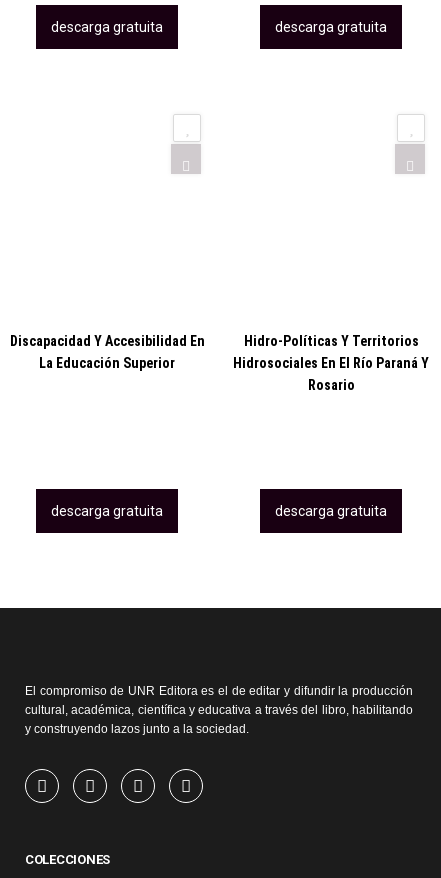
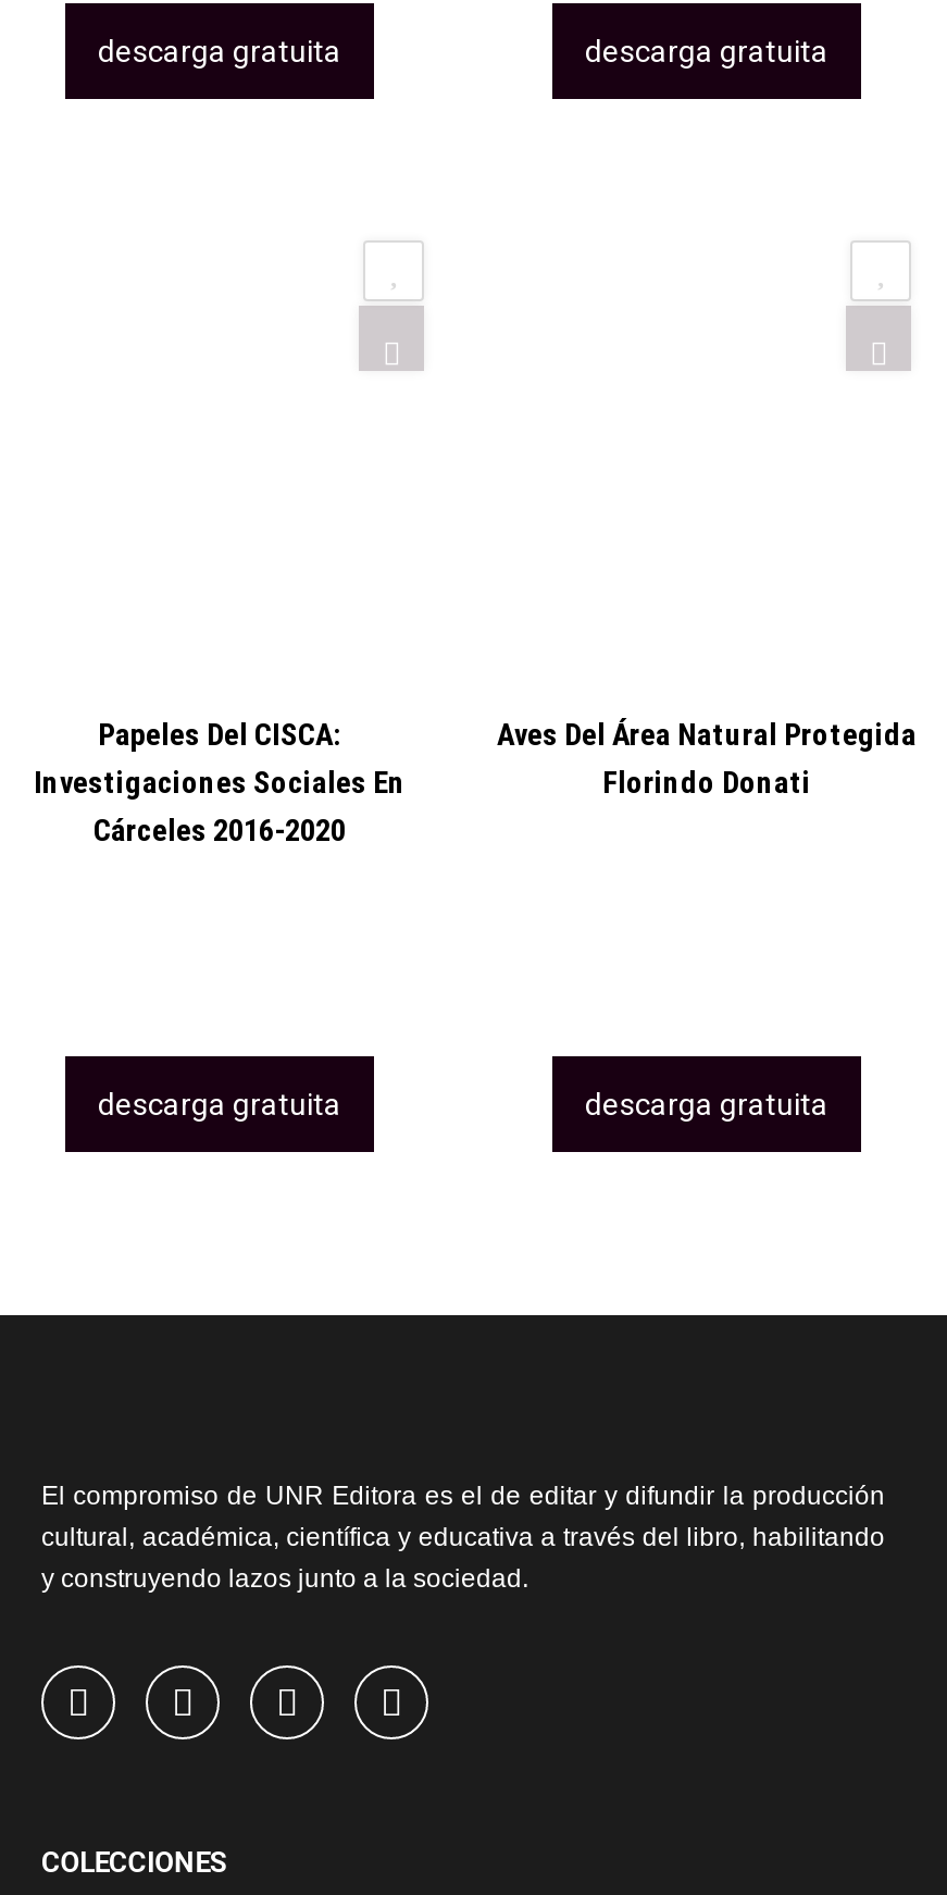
- Discapacidad Y Accesibilidad En
- La Educación Superior
+ Papeles Del CISCA:
+ Investigaciones Sociales En
+ Cárceles 2016-2020

- Hidro-Políticas Y Territorios
- Hidrosociales En El Río Paraná Y
- Rosario
+ Aves Del Área Natural Protegida
+ Florindo Donati
